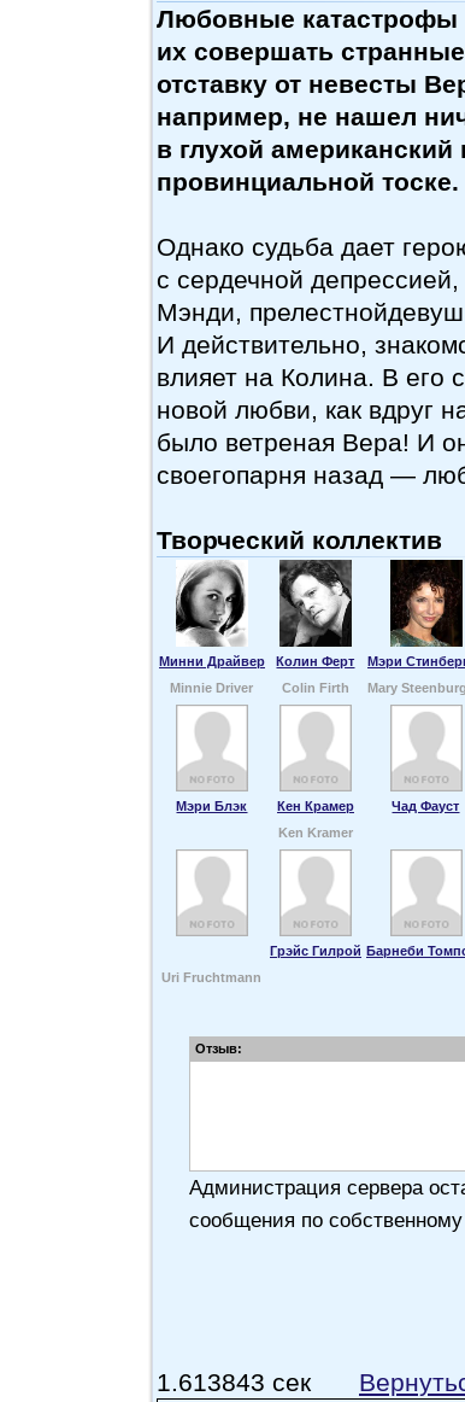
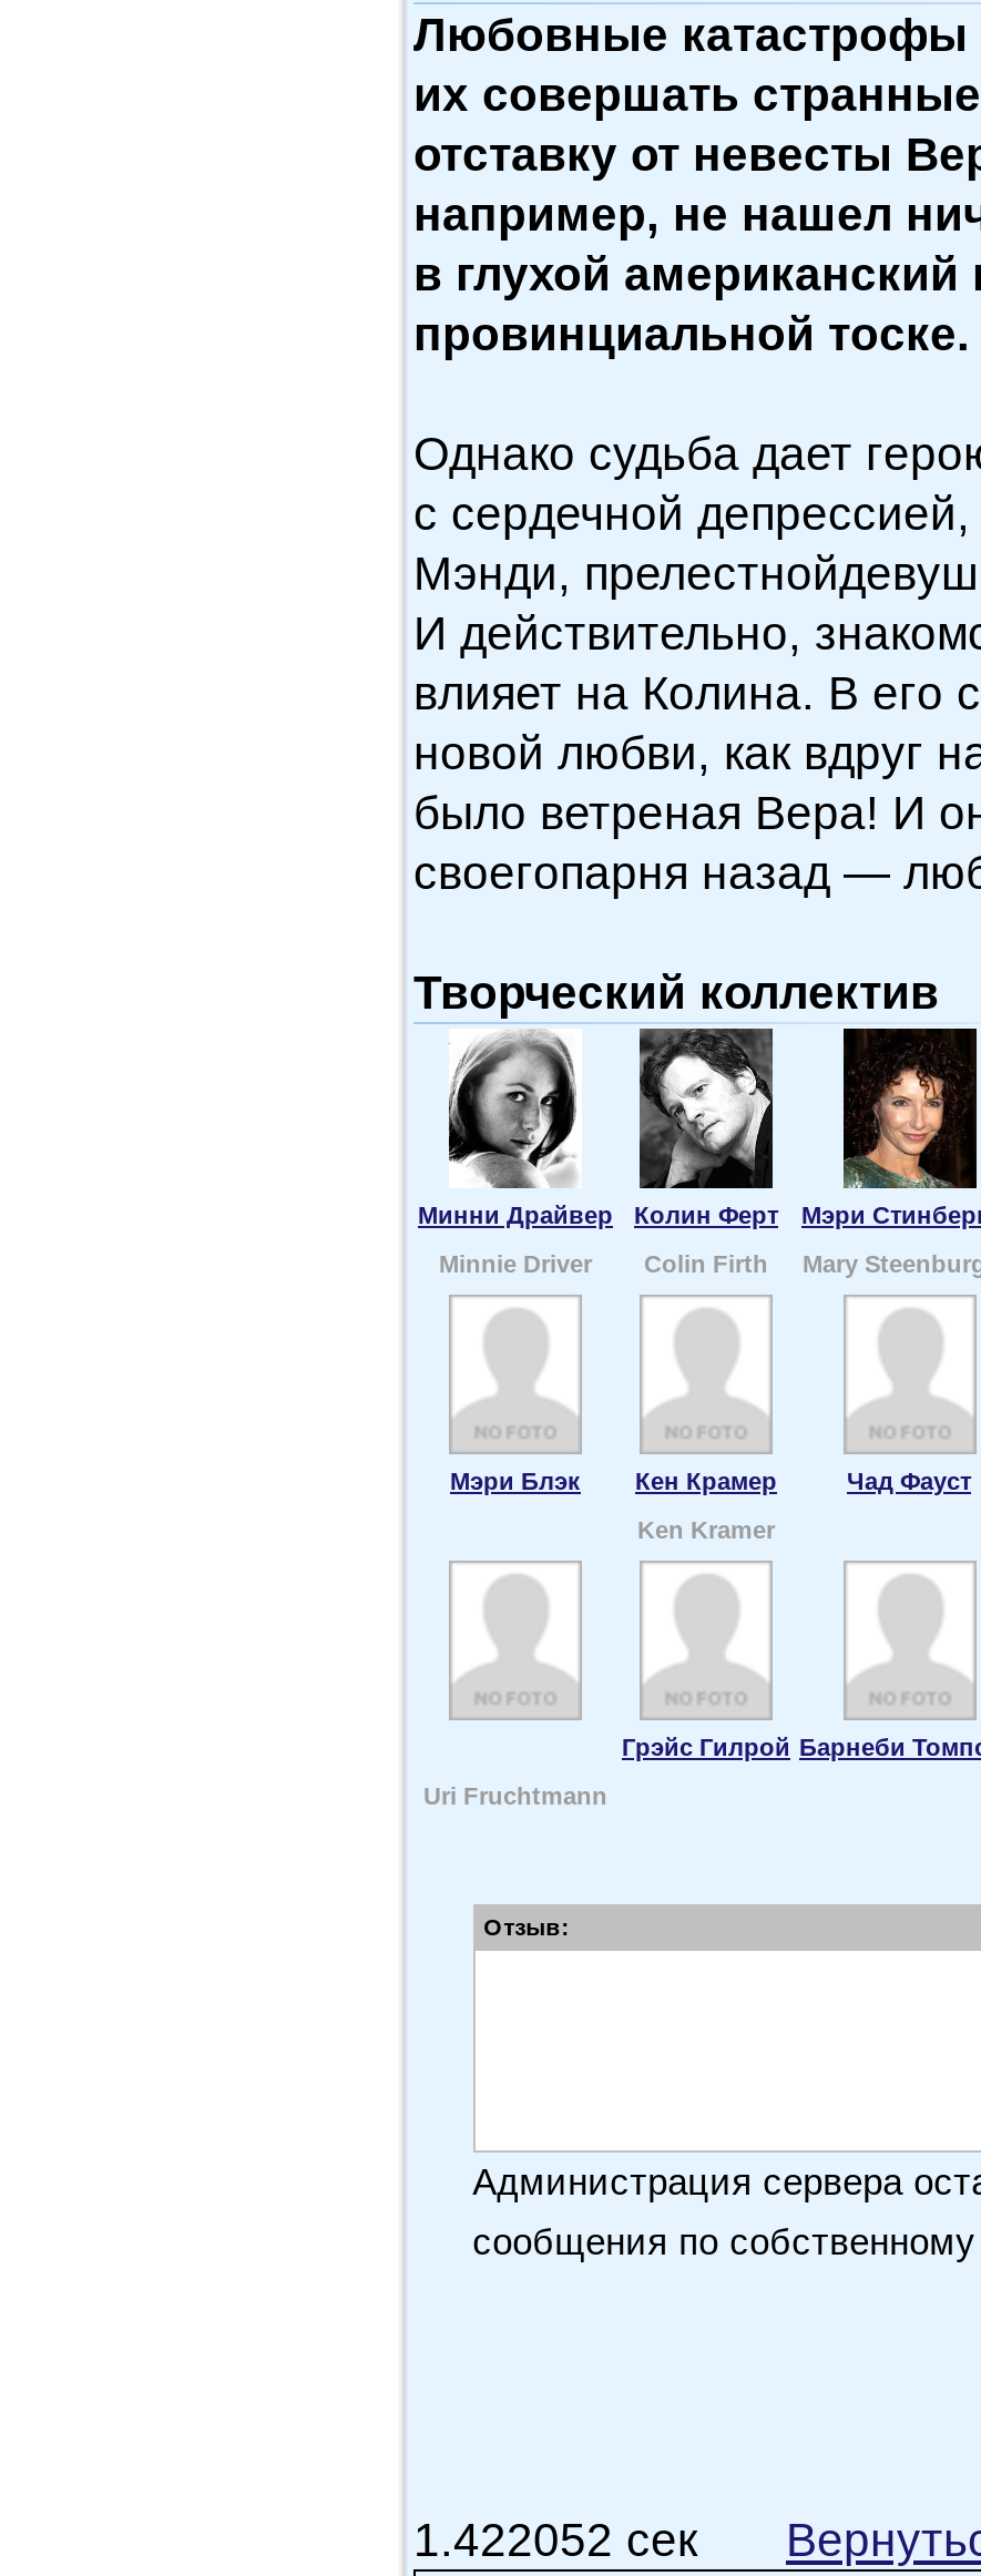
- 1.613843 сек
+ 1.422052 сек
